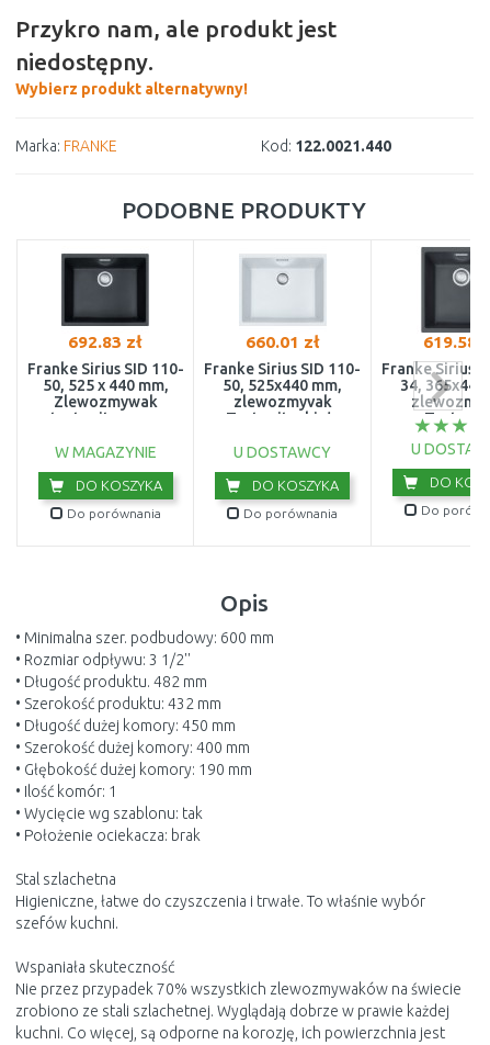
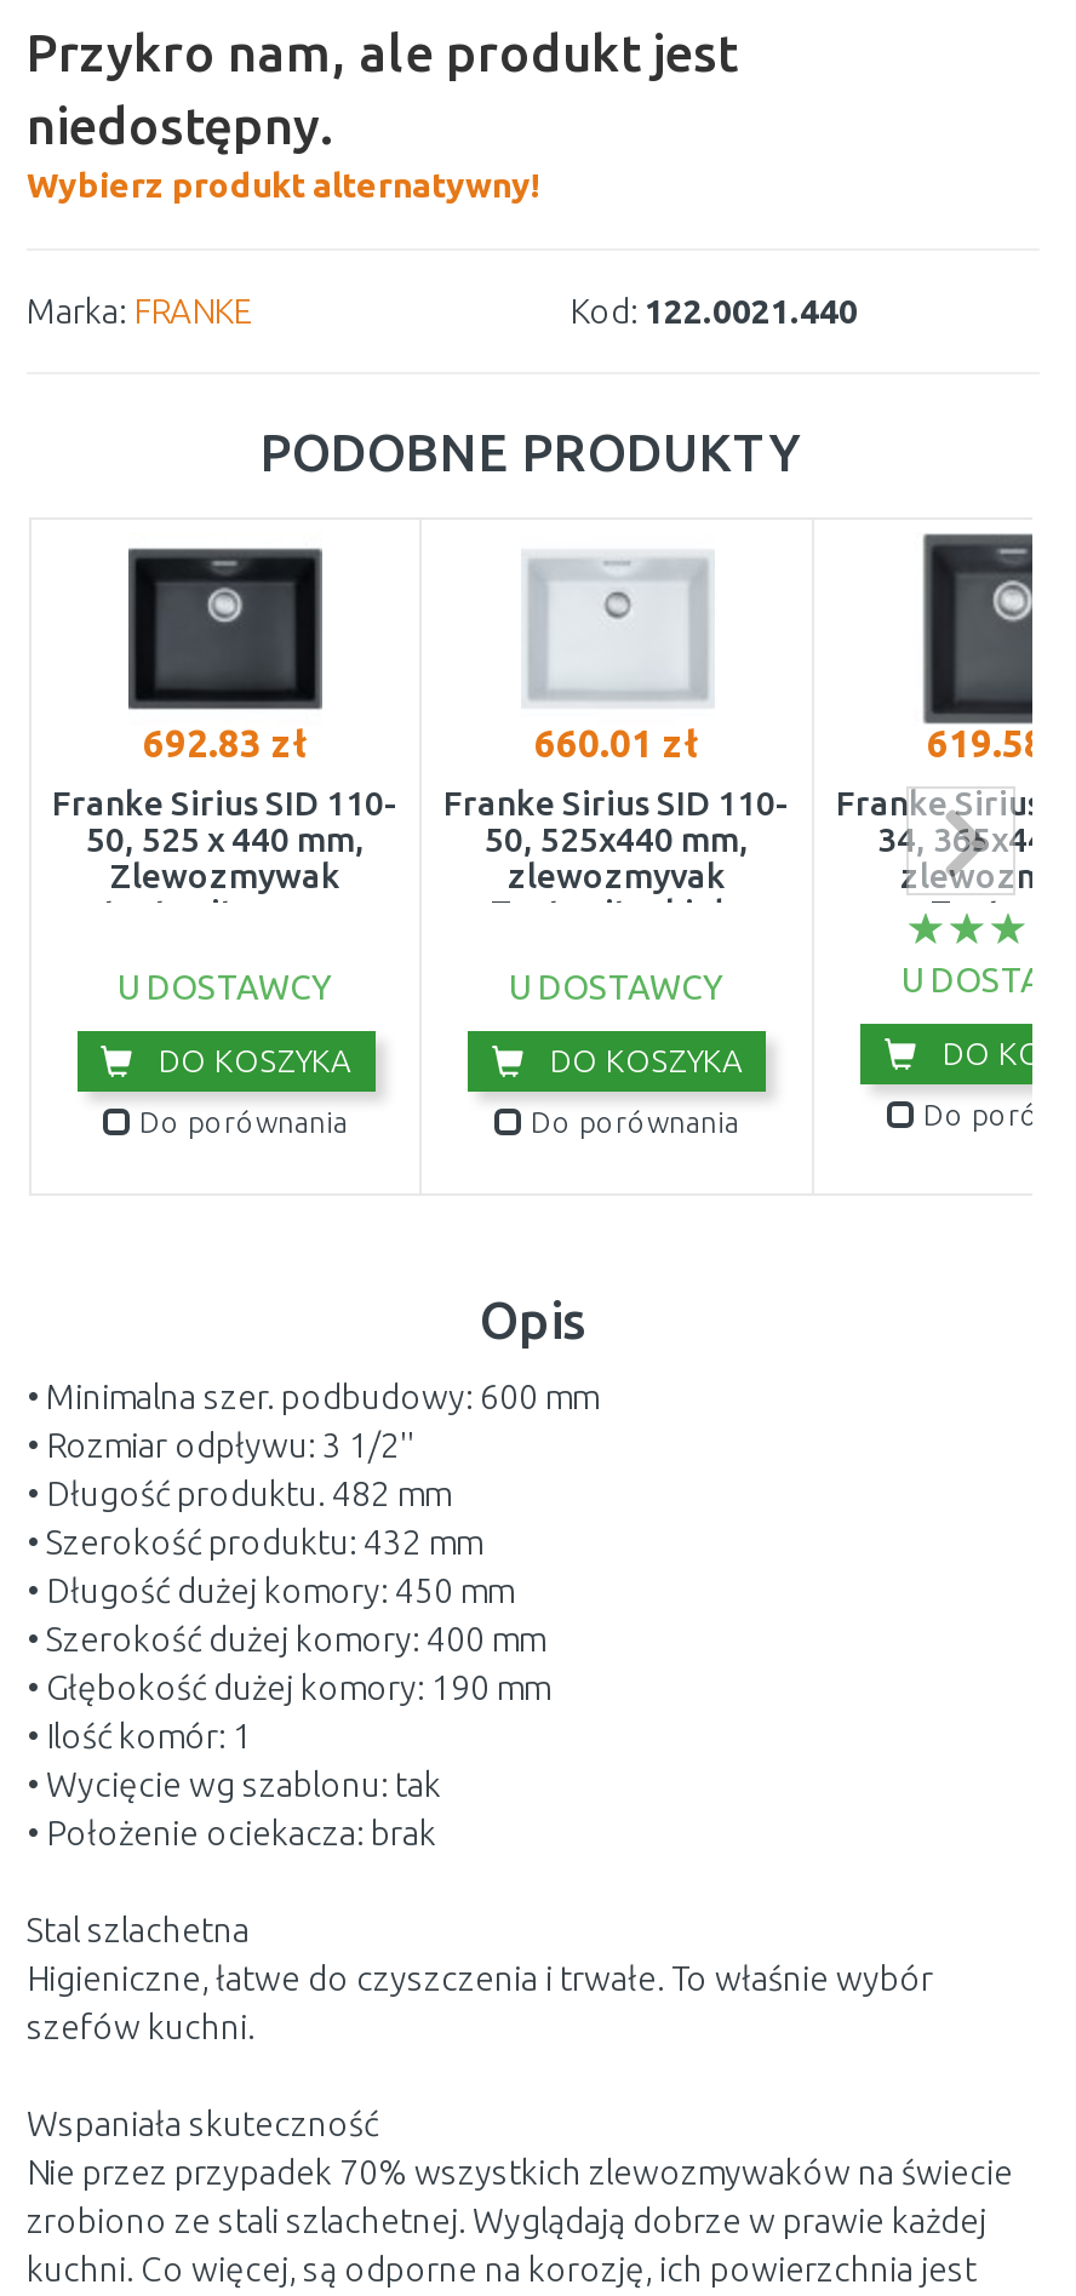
- W MAGAZYNIE
+ U DOSTAWCY
